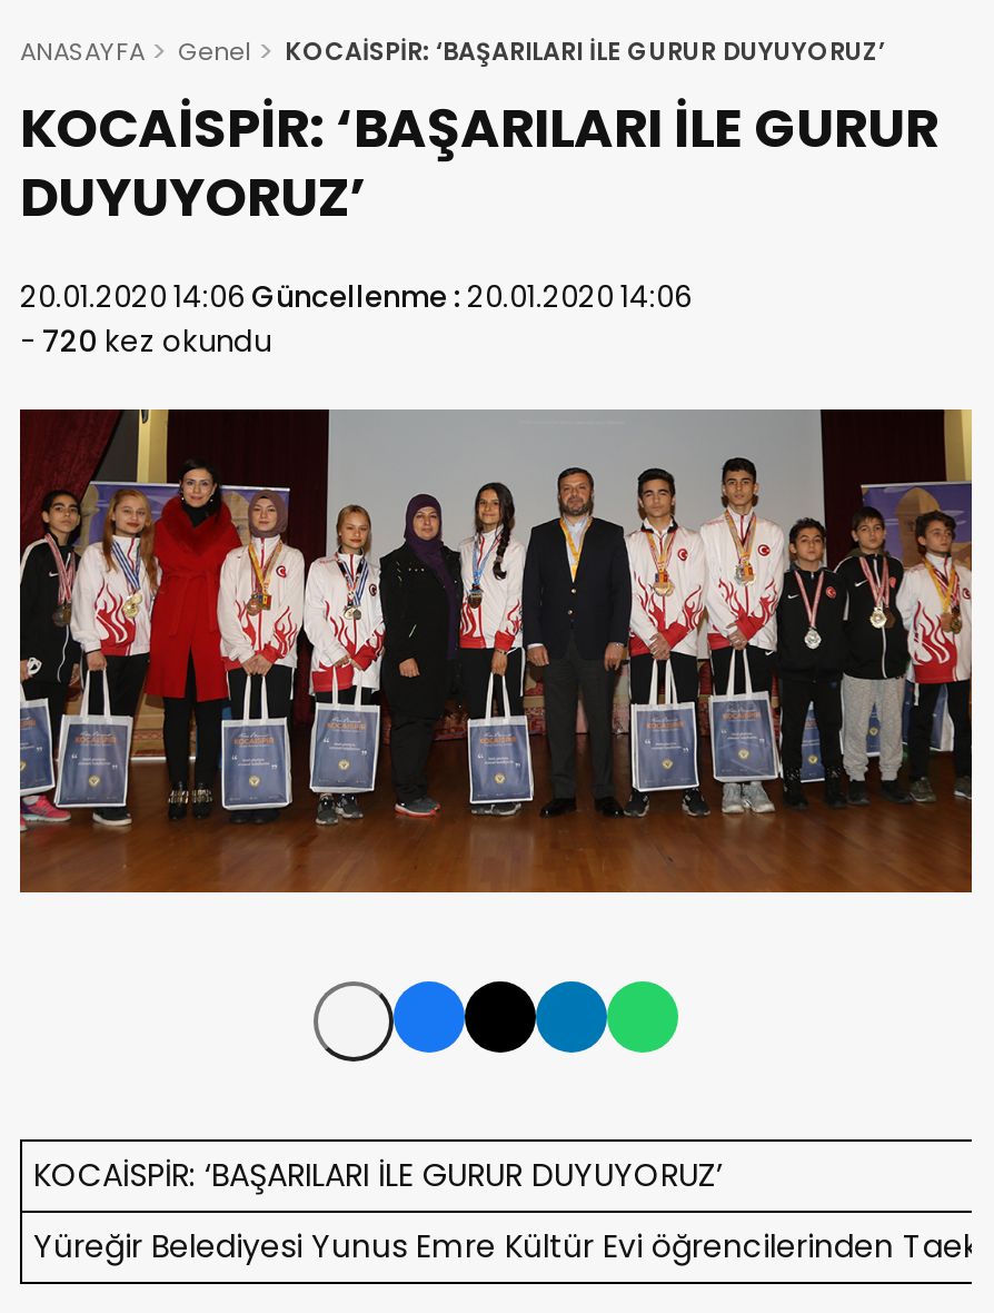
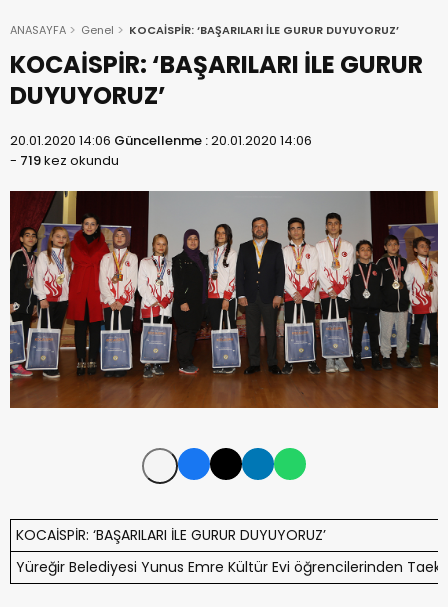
- - 720 kez okundu
+ - 719 kez okundu
